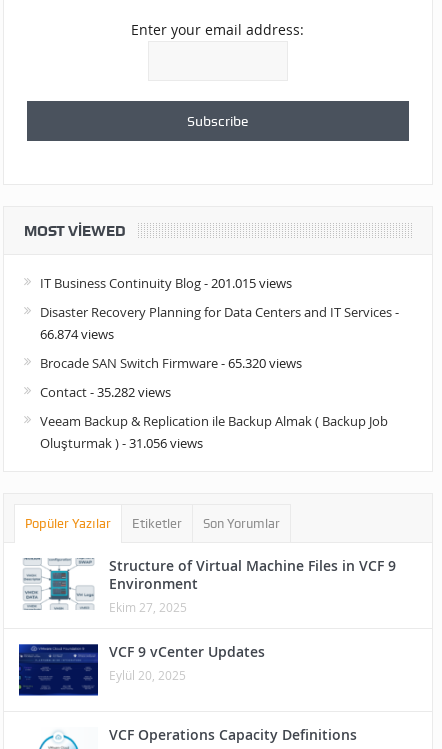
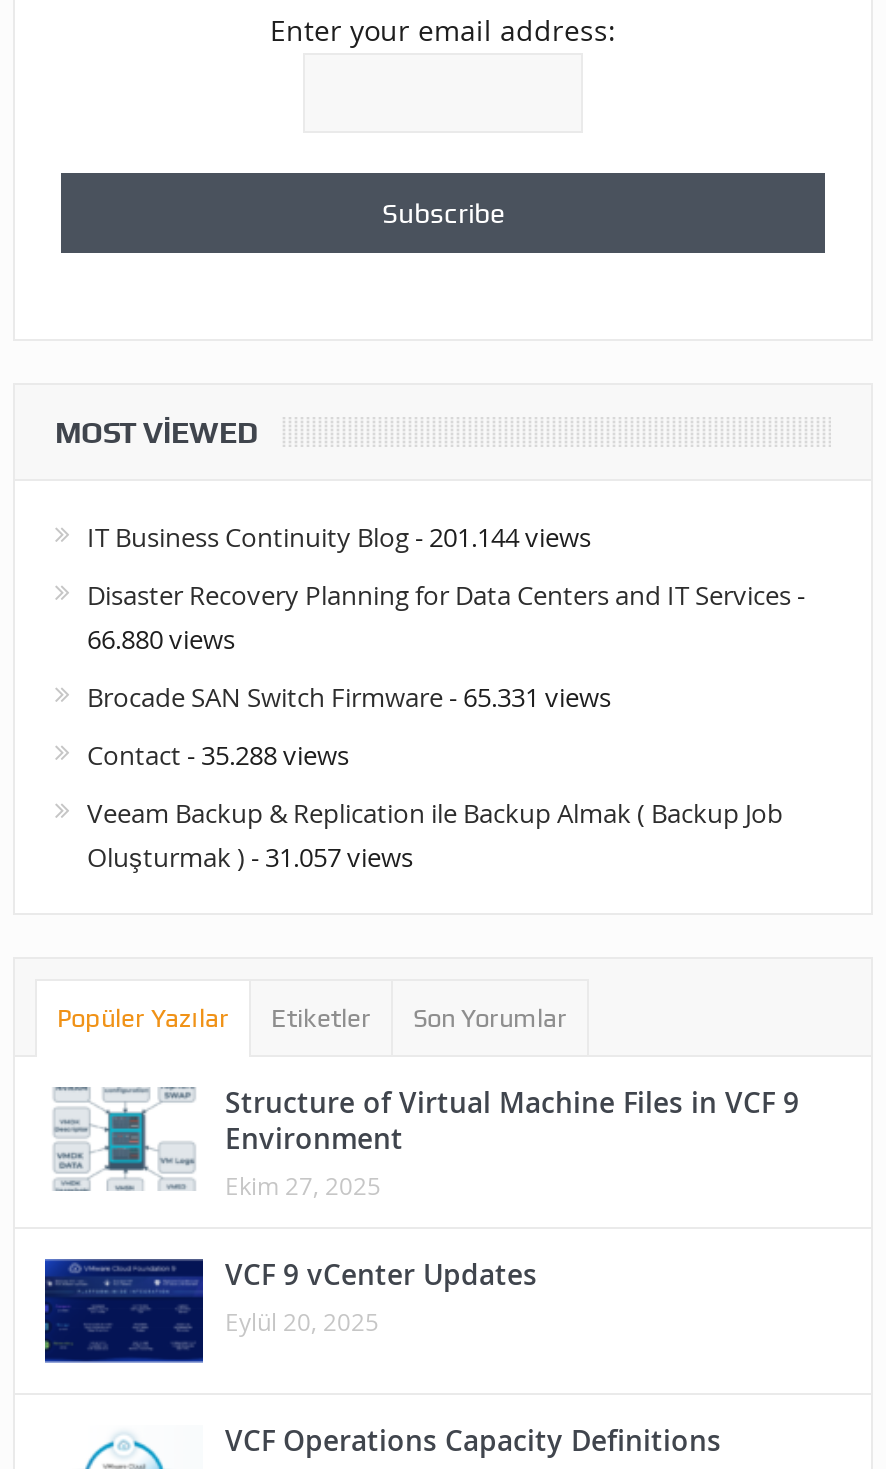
- IT Business Continuity Blog - 201.015 views
+ IT Business Continuity Blog - 201.144 views

- 66.874 views
+ 66.880 views

- Brocade SAN Switch Firmware - 65.320 views
+ Brocade SAN Switch Firmware - 65.331 views

- Contact - 35.282 views
+ Contact - 35.288 views

- Oluşturmak ) - 31.056 views
+ Oluşturmak ) - 31.057 views
